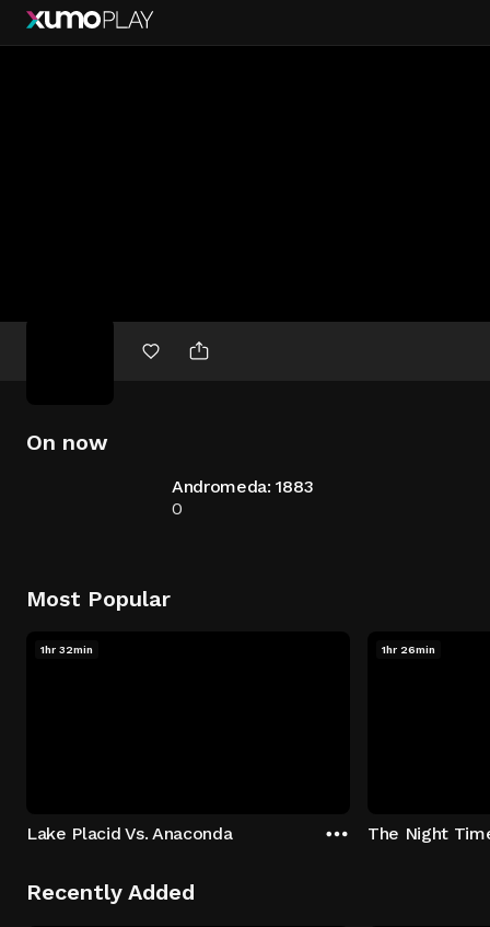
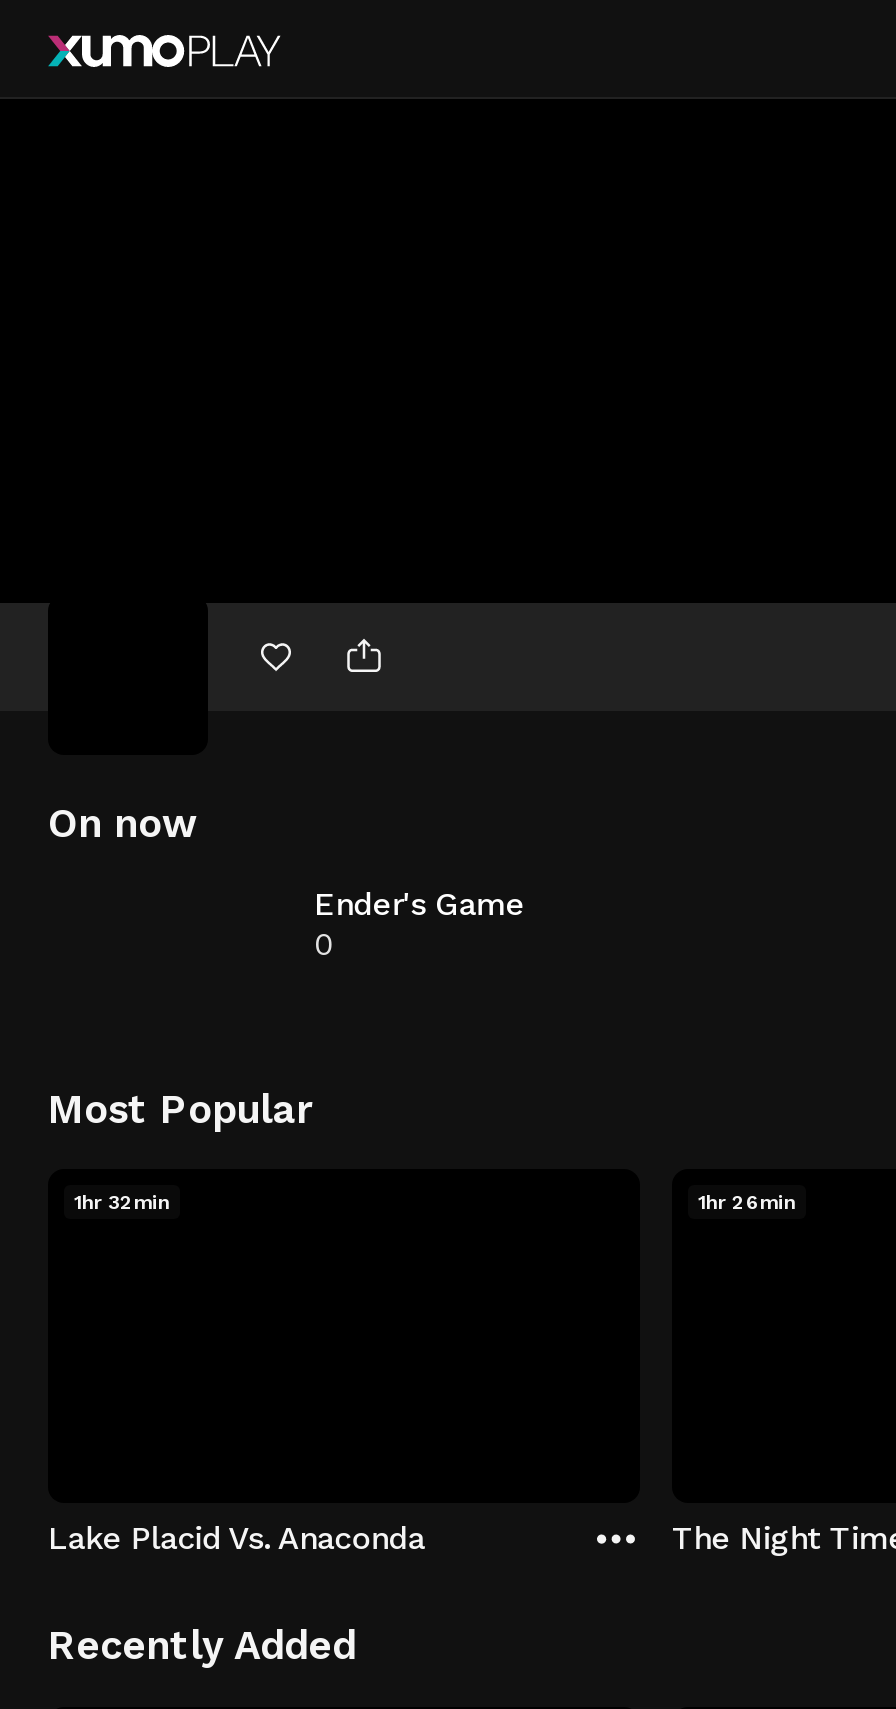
- Andromeda: 1883
+ Ender's Game
